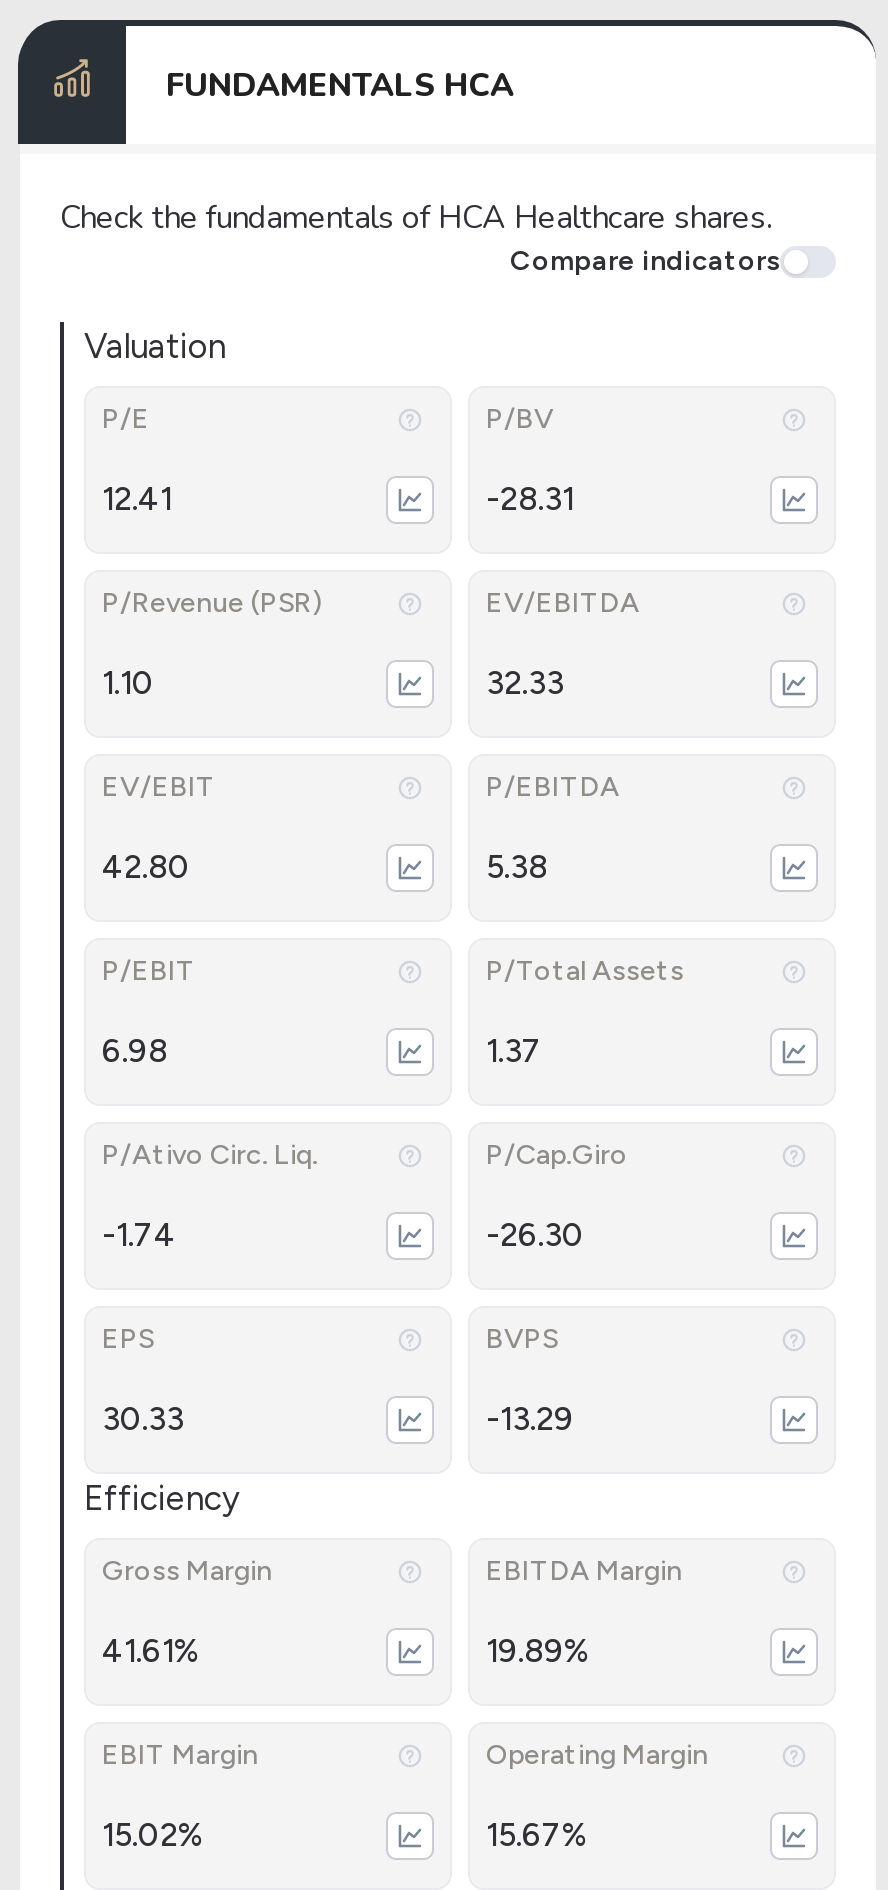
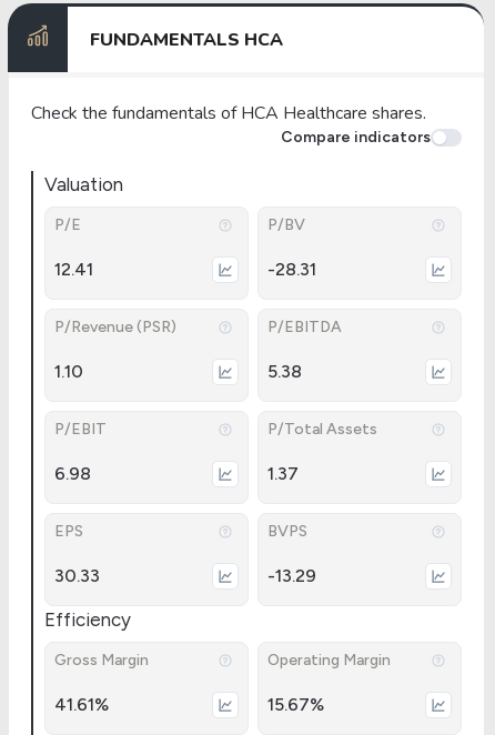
- EV/EBITDA
- 32.33
- EV/EBIT
- 42.80

- P/Ativo Circ. Liq.
- -1.74

- P/Cap.Giro
- -26.30

- EBITDA Margin
- 19.89%
- EBIT Margin
- 15.02%
